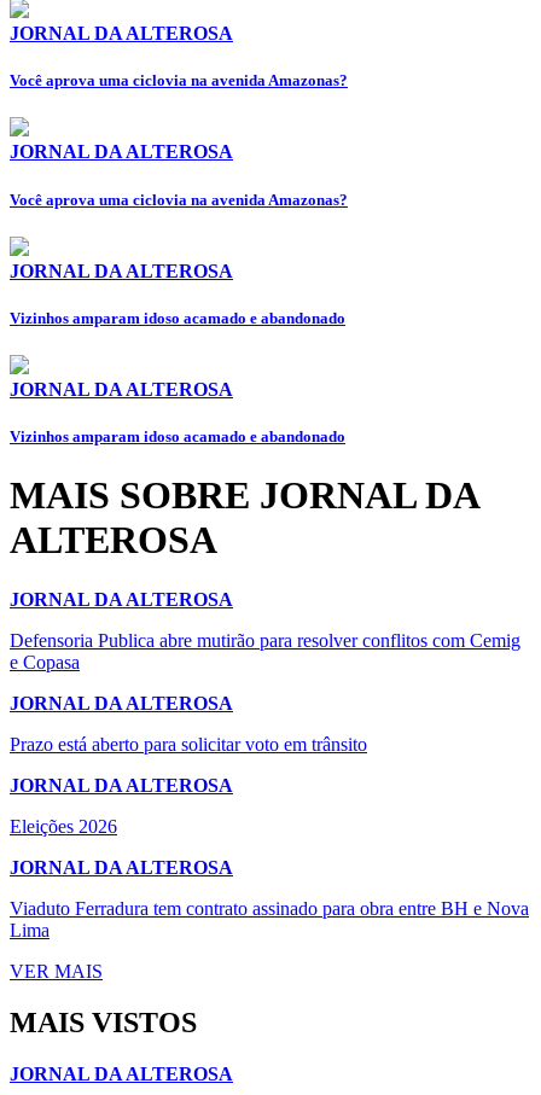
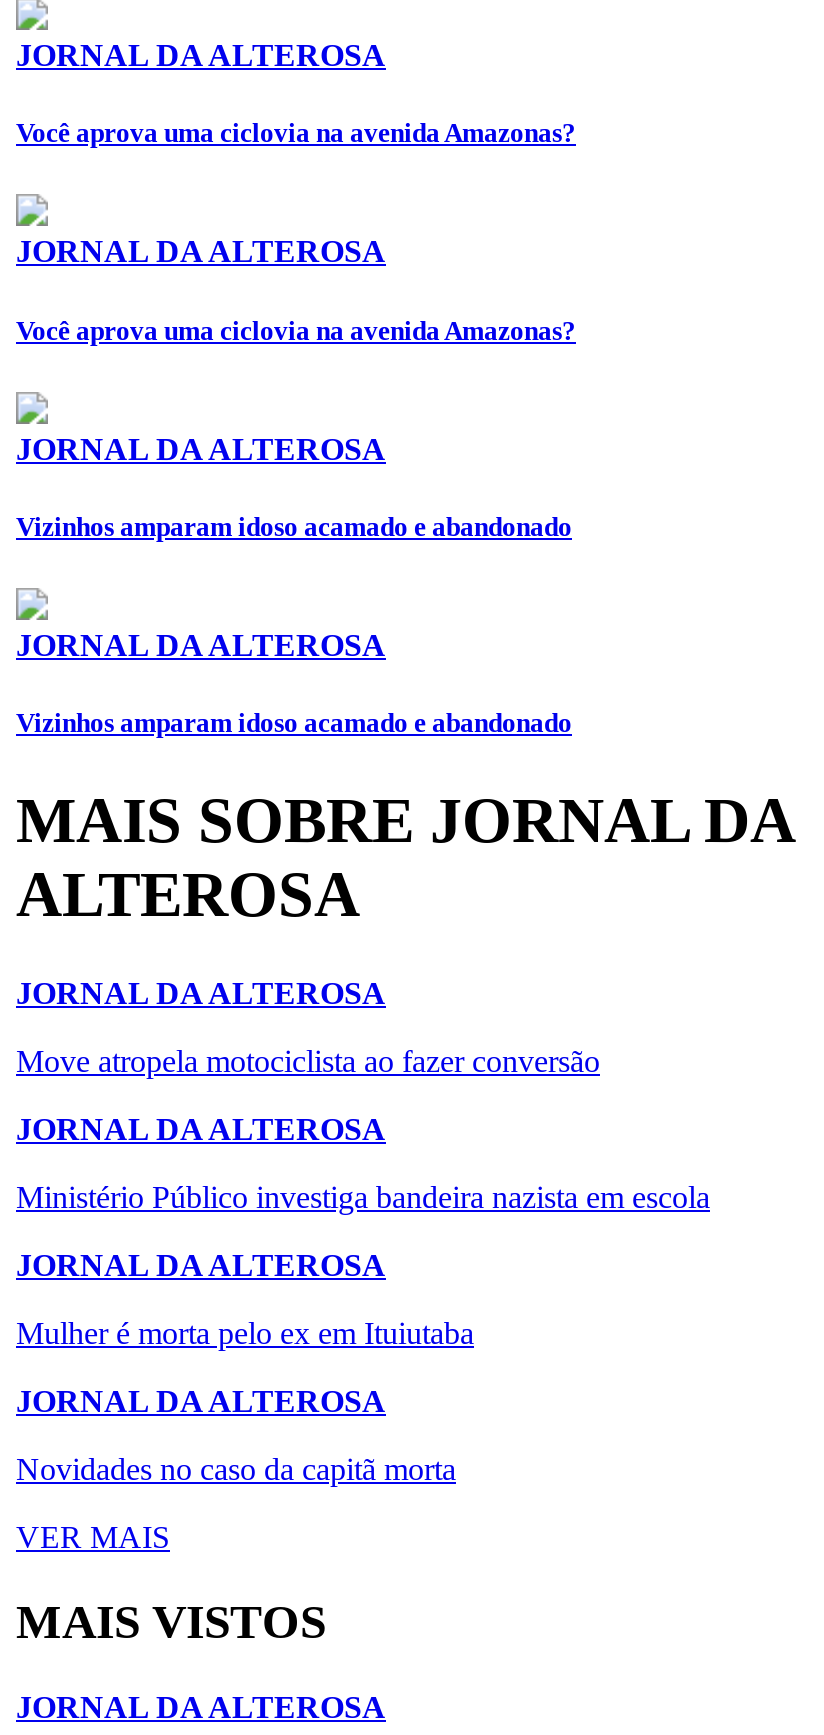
- Defensoria Publica abre mutirão para resolver conflitos com Cemig
- e Copasa
+ Move atropela motociclista ao fazer conversão

- Prazo está aberto para solicitar voto em trânsito
+ Ministério Público investiga bandeira nazista em escola

- Eleições 2026
+ Mulher é morta pelo ex em Ituiutaba

- Viaduto Ferradura tem contrato assinado para obra entre BH e Nova
- Lima
+ Novidades no caso da capitã morta
